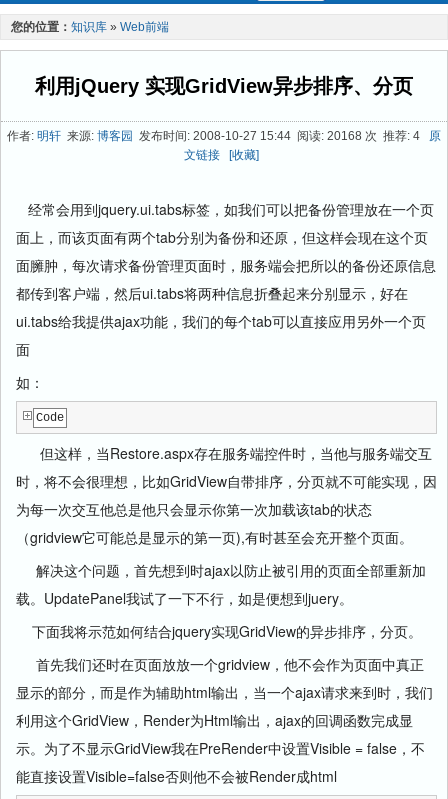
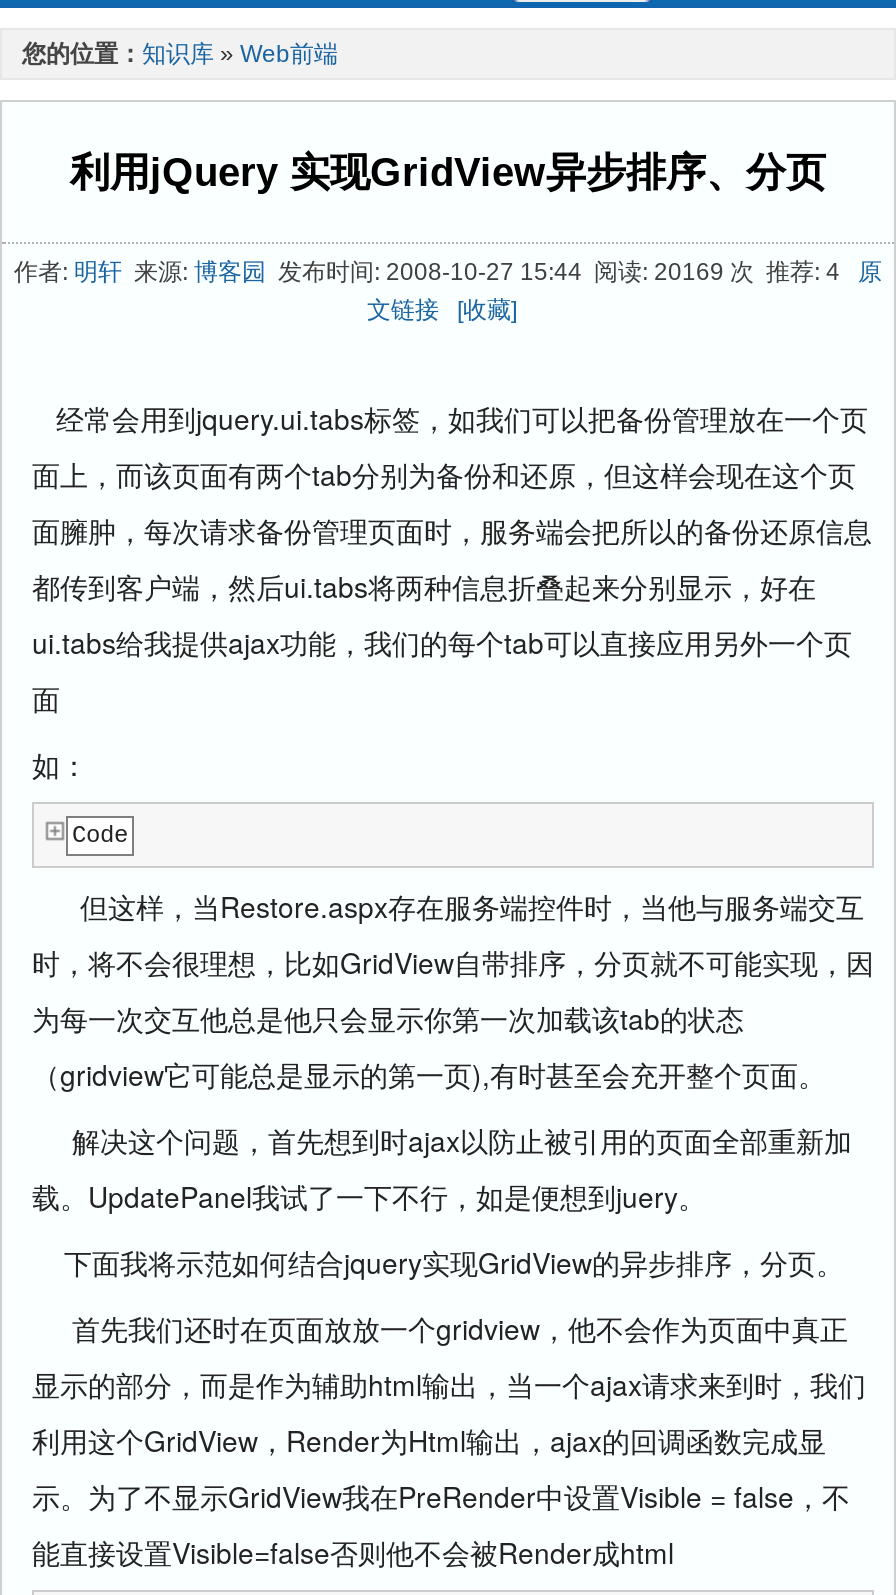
- 作者:明轩来源:博客园发布时间: 2008-10-27 15:44 阅读: 20168 次 推荐: 4原
+ 作者:明轩来源:博客园发布时间: 2008-10-27 15:44 阅读: 20169 次 推荐: 4原
